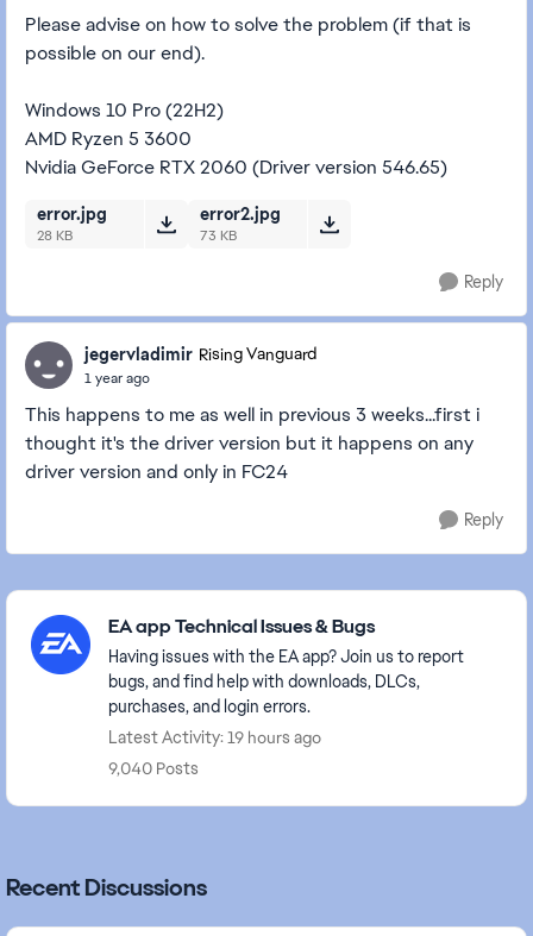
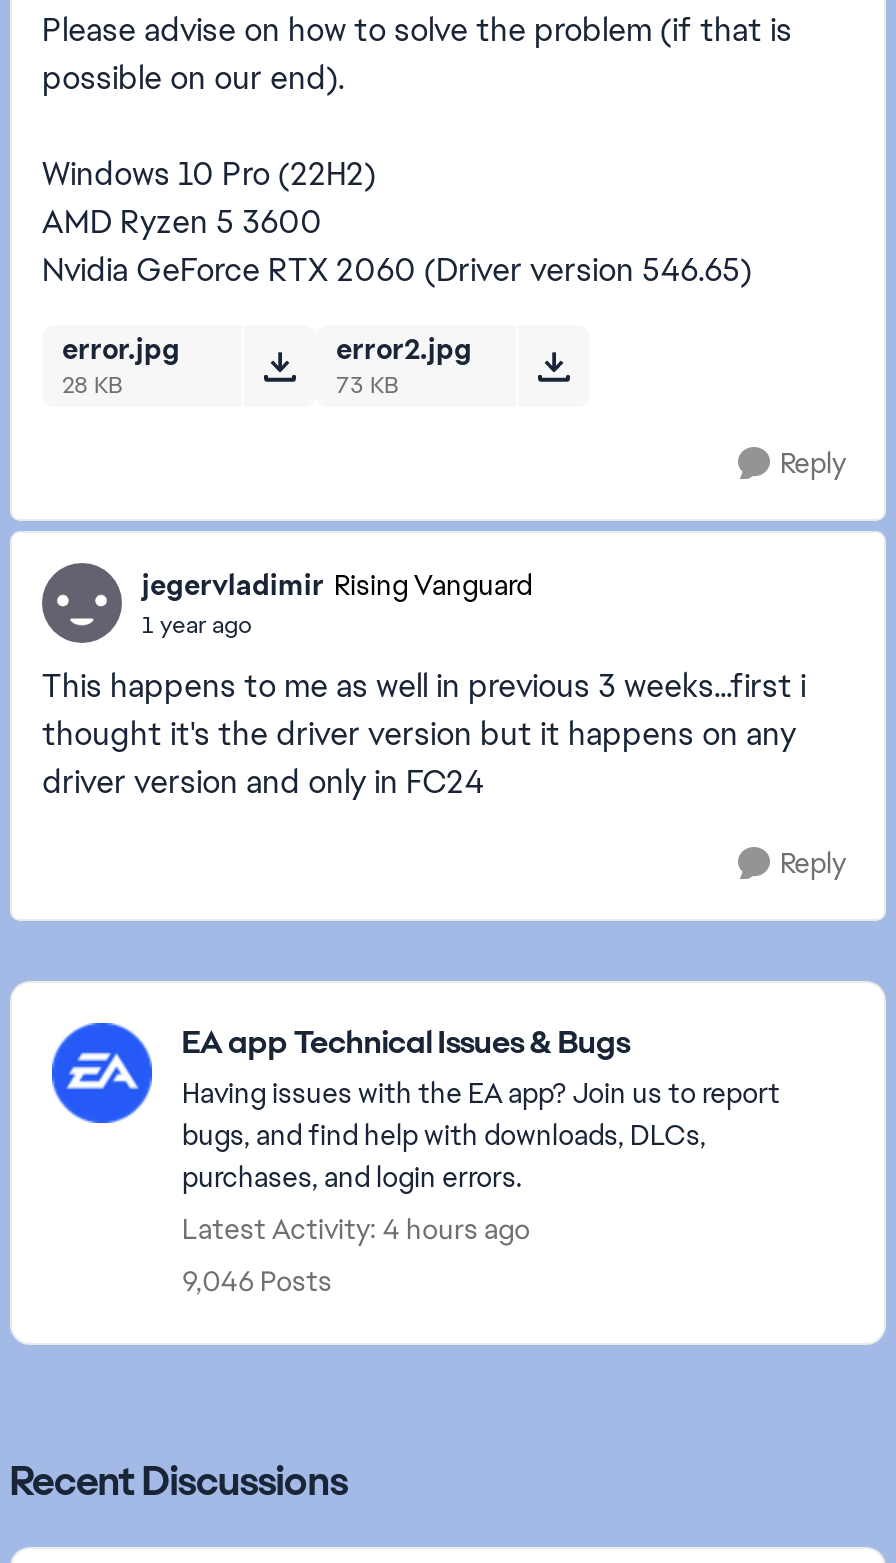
- Latest Activity: 19 hours ago
+ Latest Activity: 4 hours ago

- 9,040 Posts
+ 9,046 Posts
